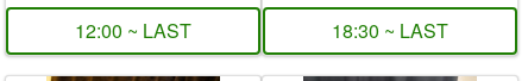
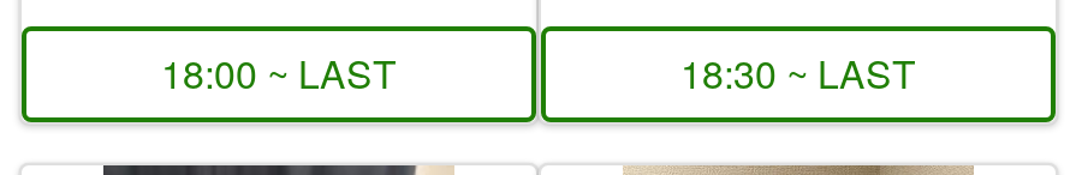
- 12:00 ~ LAST
+ 18:00 ~ LAST
